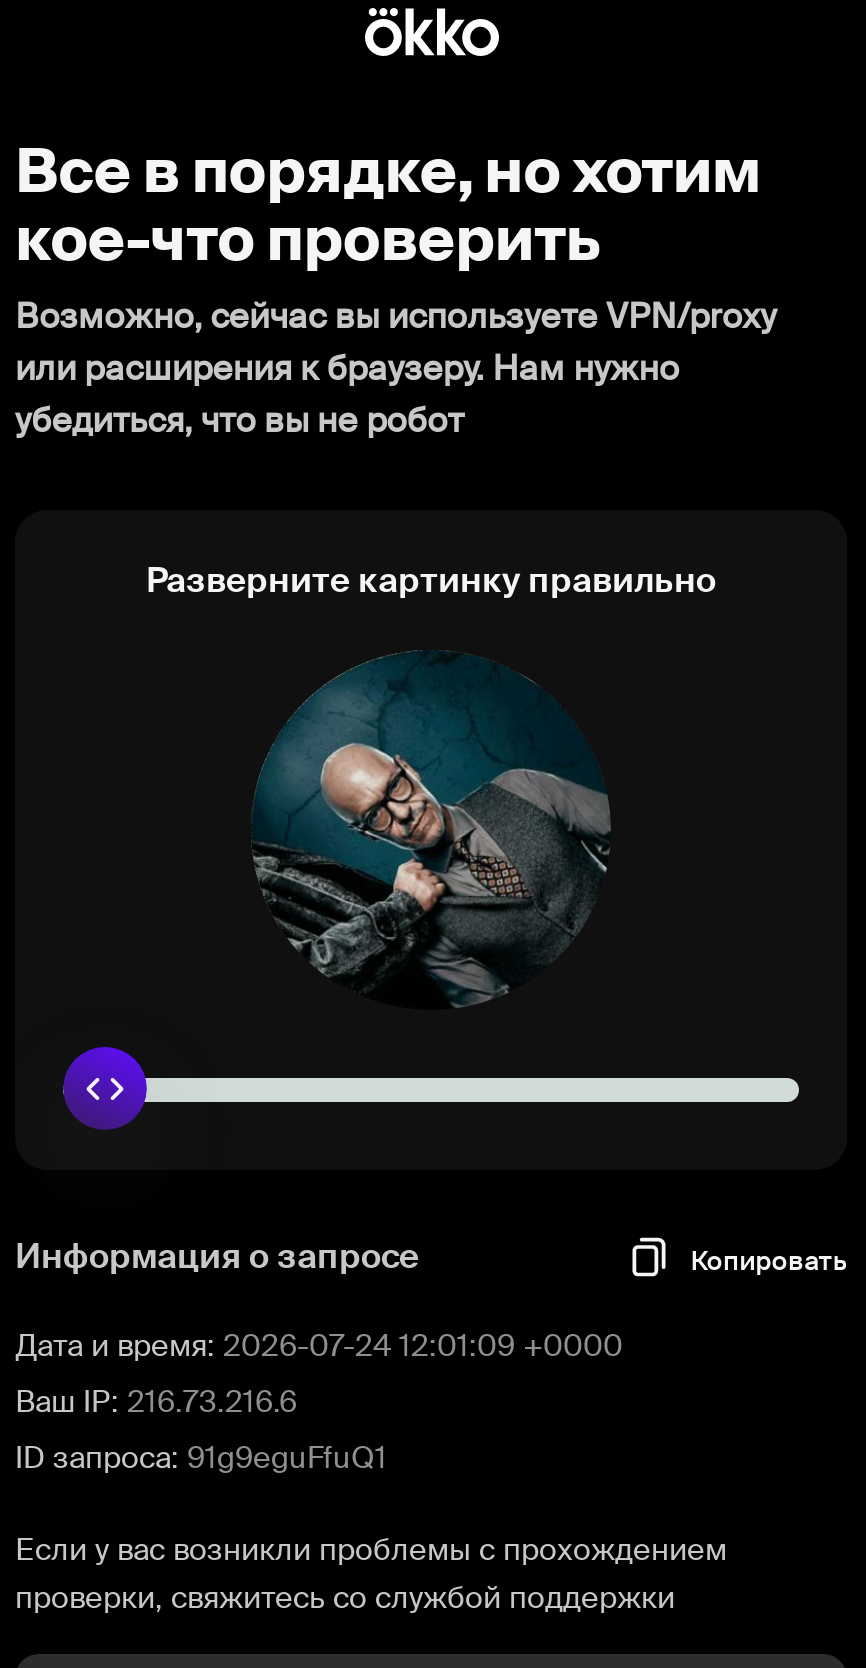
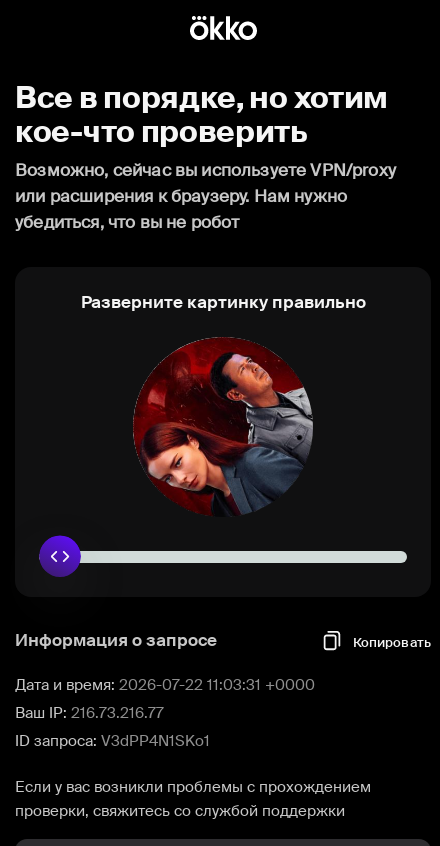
- [image]
+ [image]

- Дата и время: 2026-07-24 12:01:09 +0000
+ Дата и время: 2026-07-22 11:03:31 +0000

- Ваш IP: 216.73.216.6
+ Ваш IP: 216.73.216.77

- ID запроса: 91g9eguFfuQ1
+ ID запроса: V3dPP4N1SKo1
